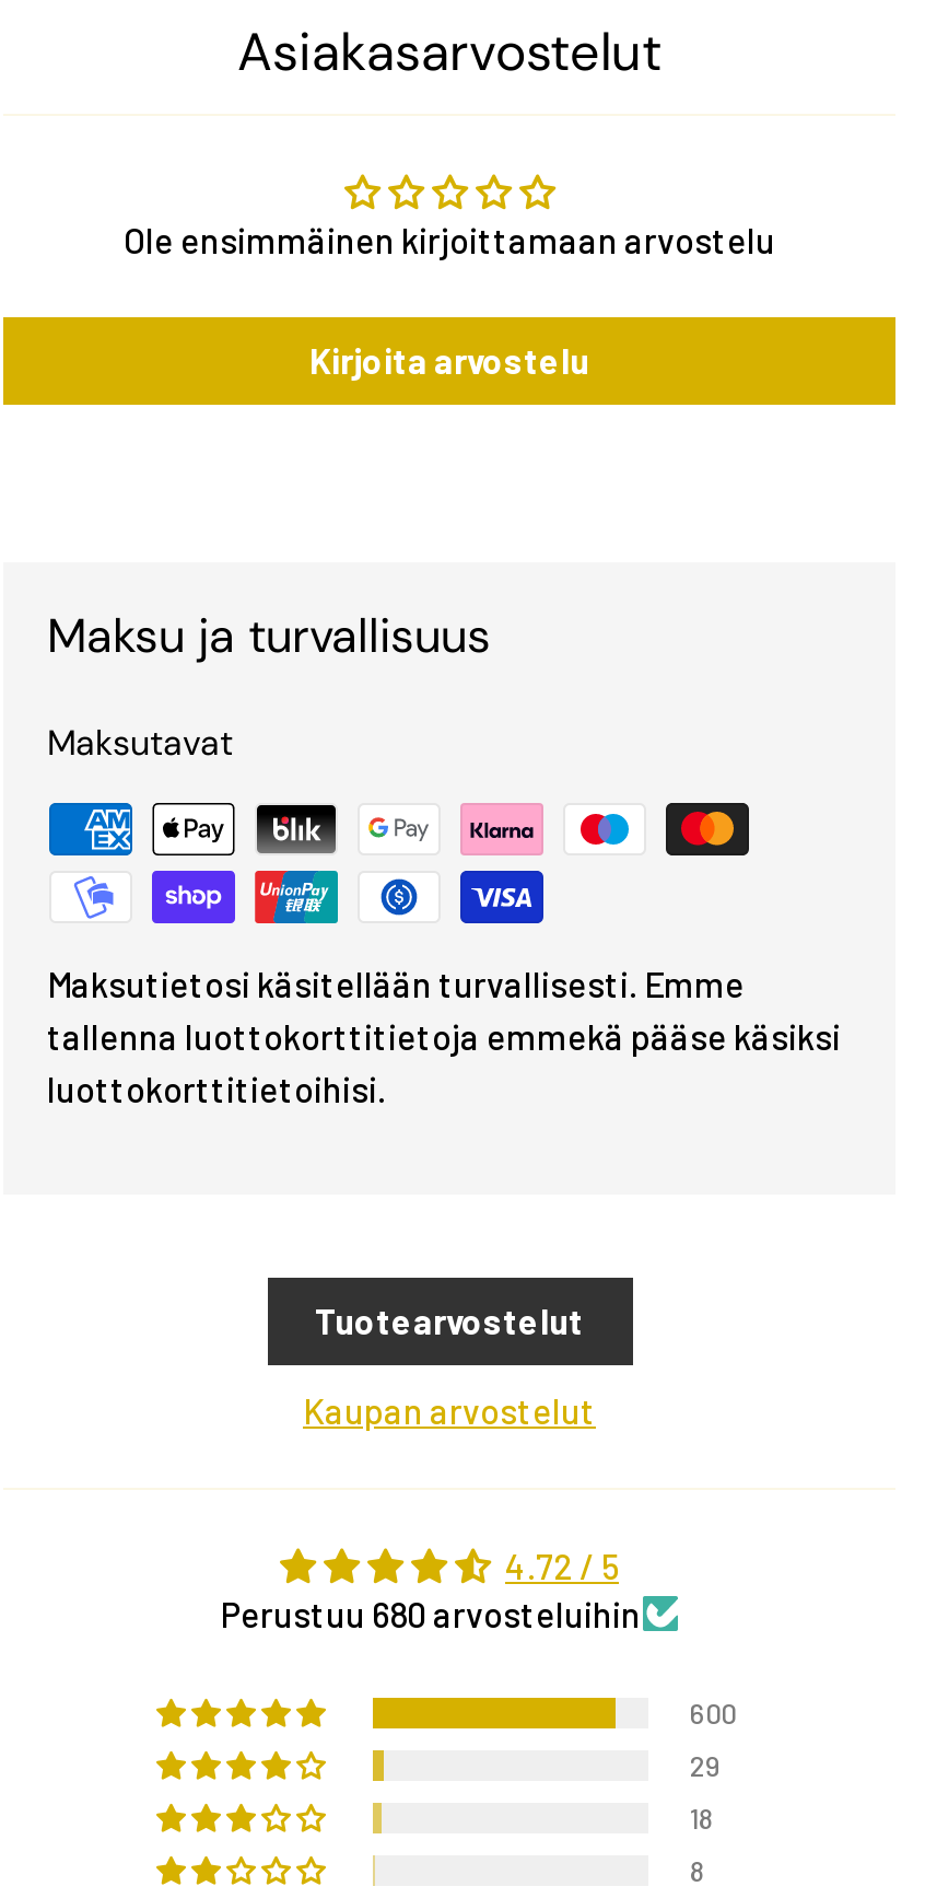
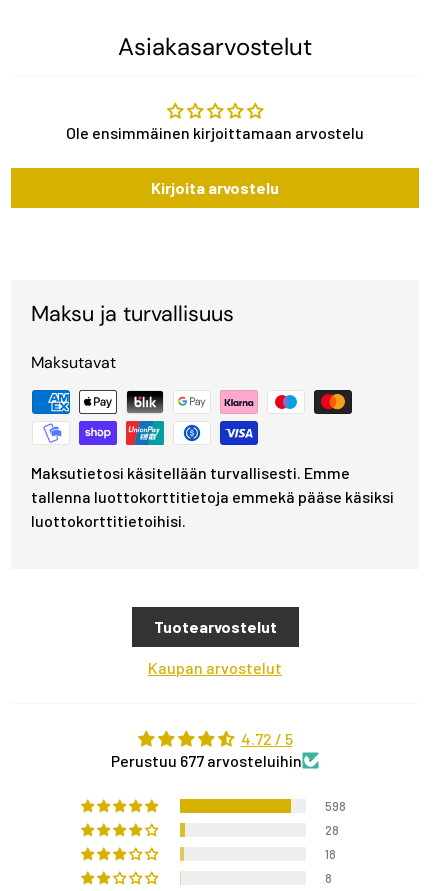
- Perustuu 680 arvosteluihin
+ Perustuu 677 arvosteluihin

- 600
+ 598

- 29
+ 28
